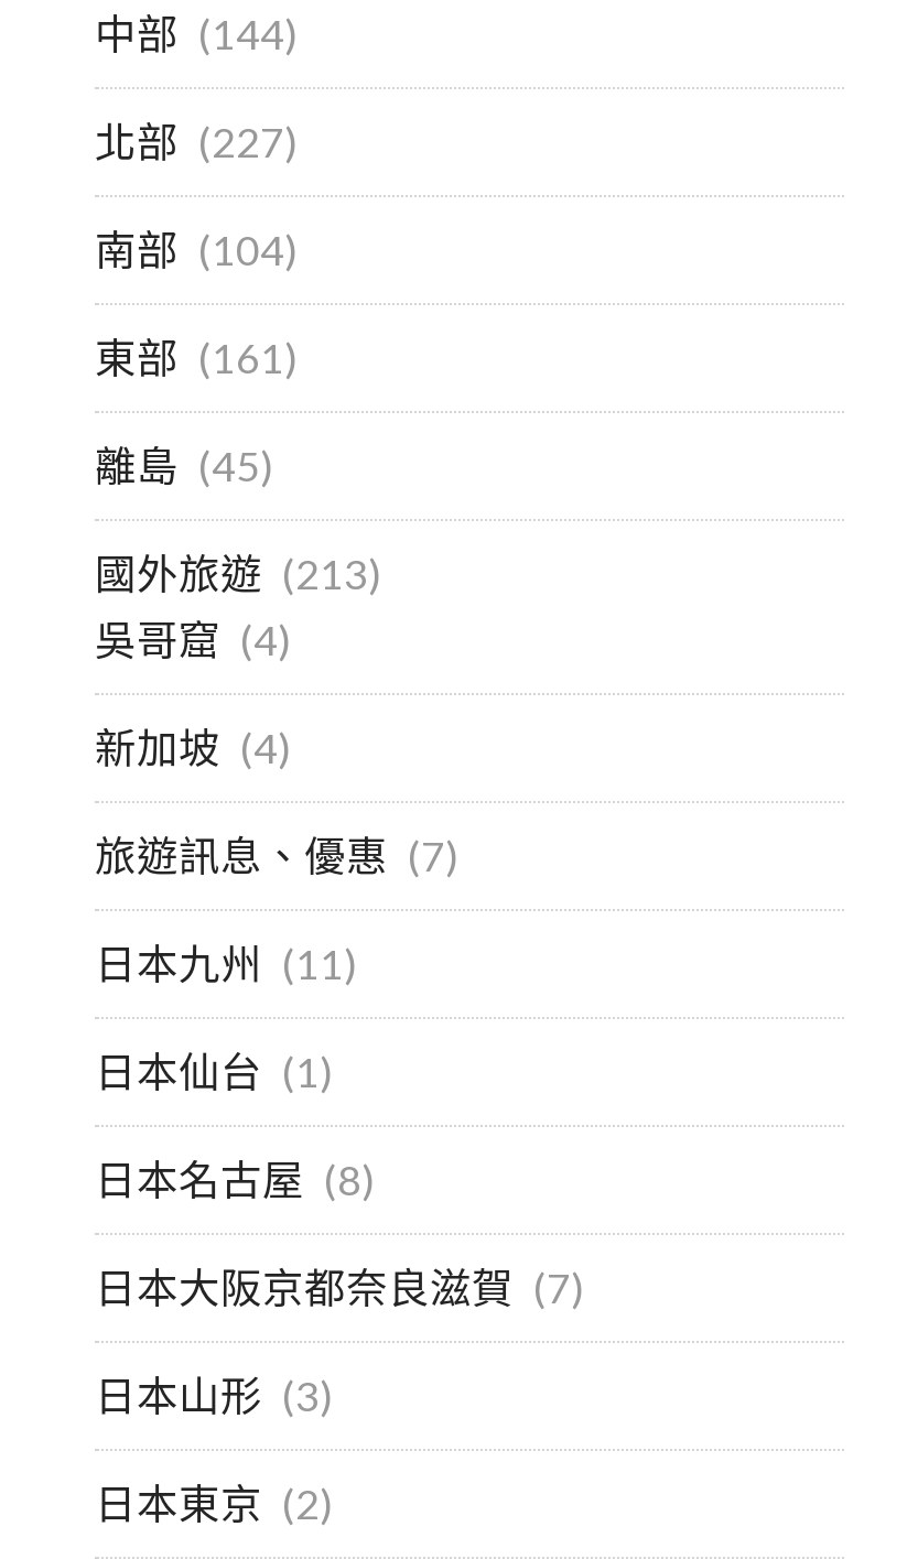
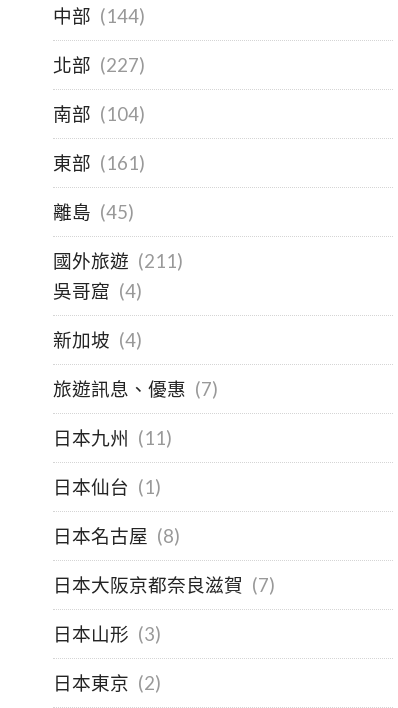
- 國外旅遊 (213)
+ 國外旅遊 (211)
